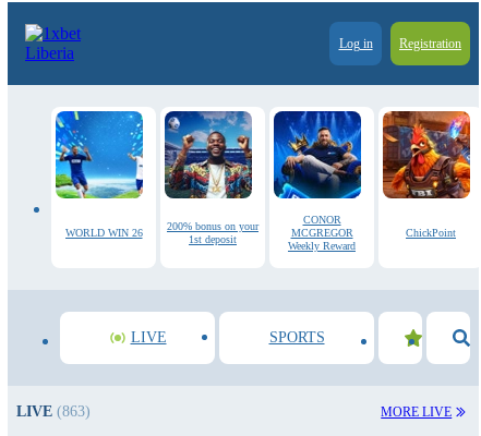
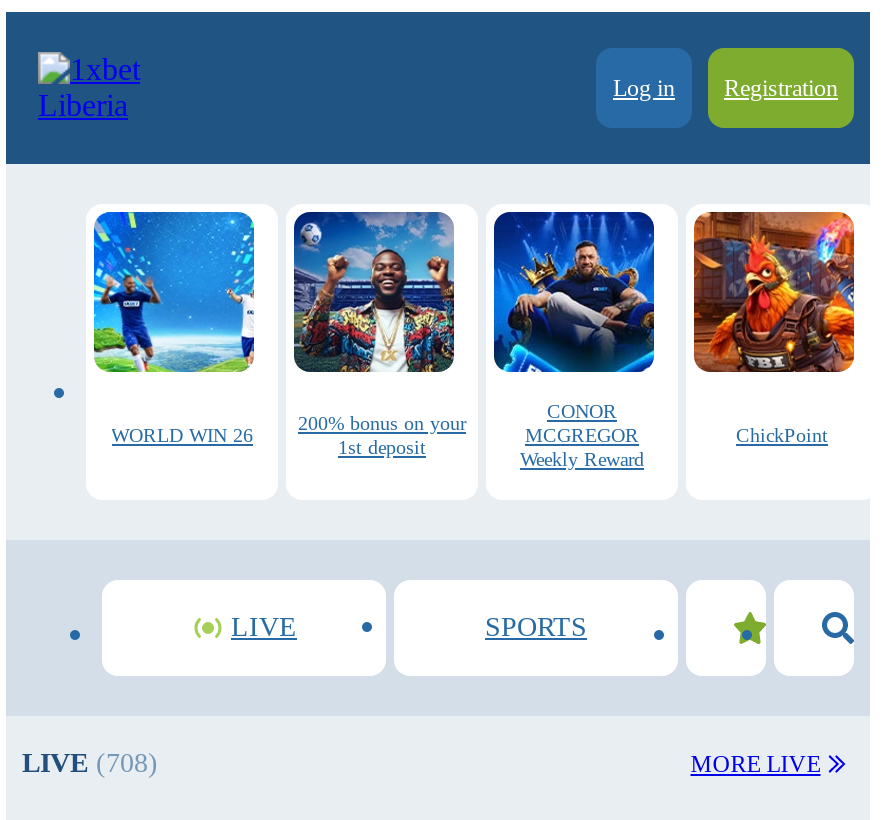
- LIVE (863)
+ LIVE (708)
